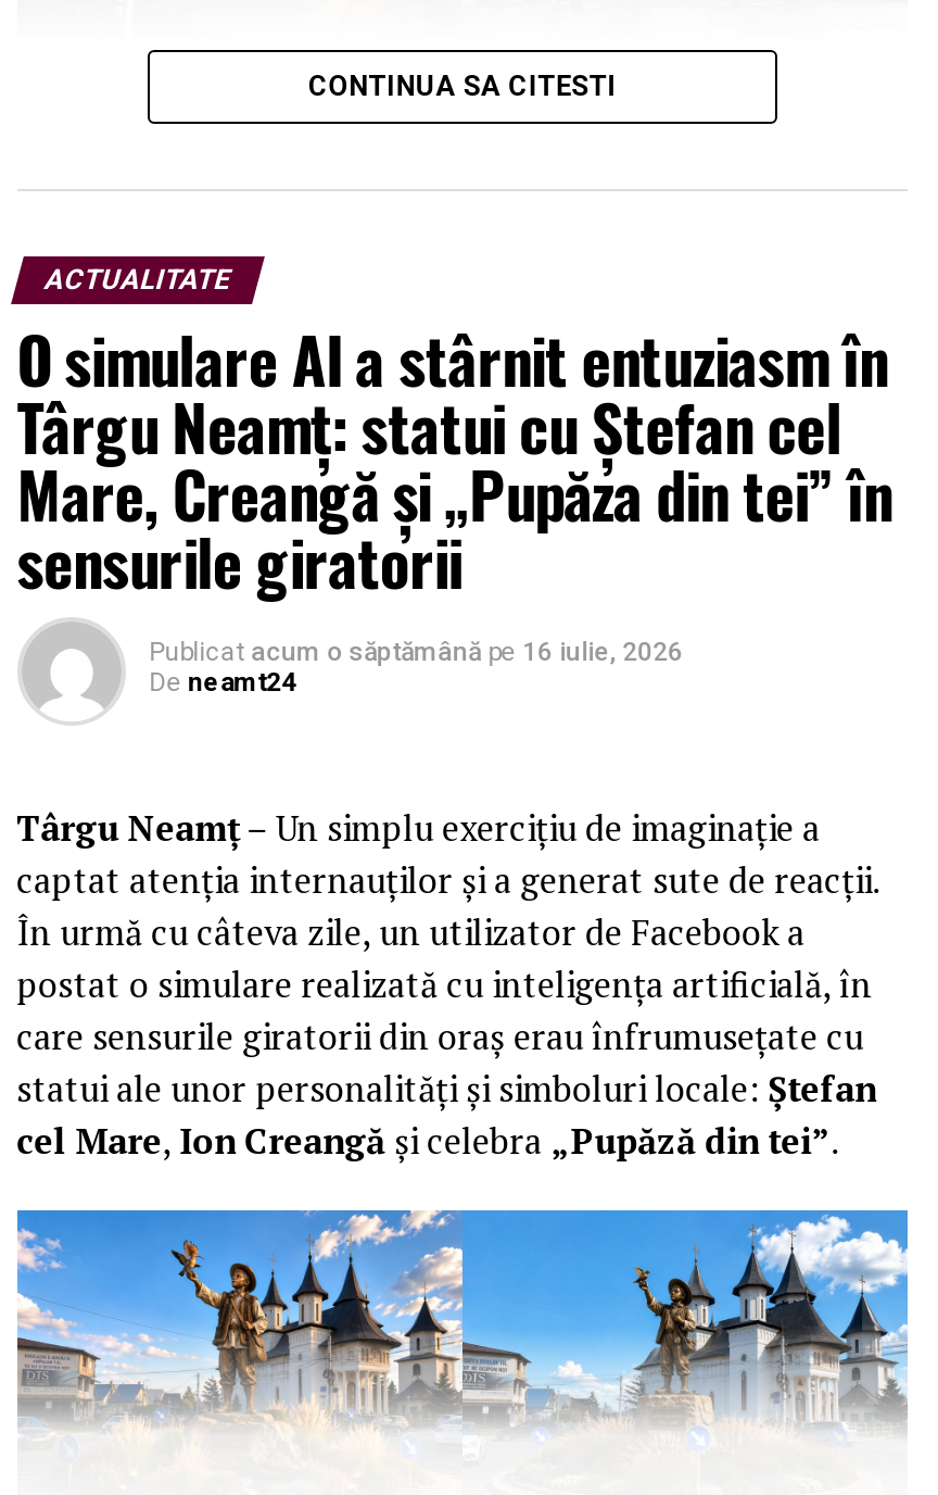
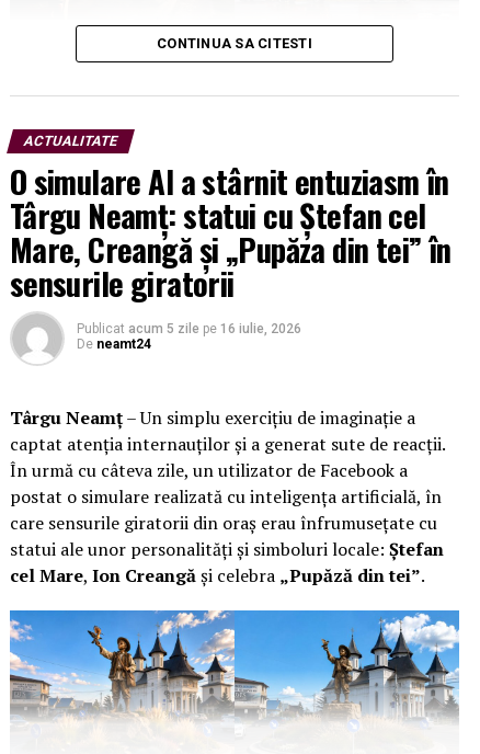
- Publicat acum o săptămână pe 16 iulie, 2026
+ Publicat acum 5 zile pe 16 iulie, 2026
